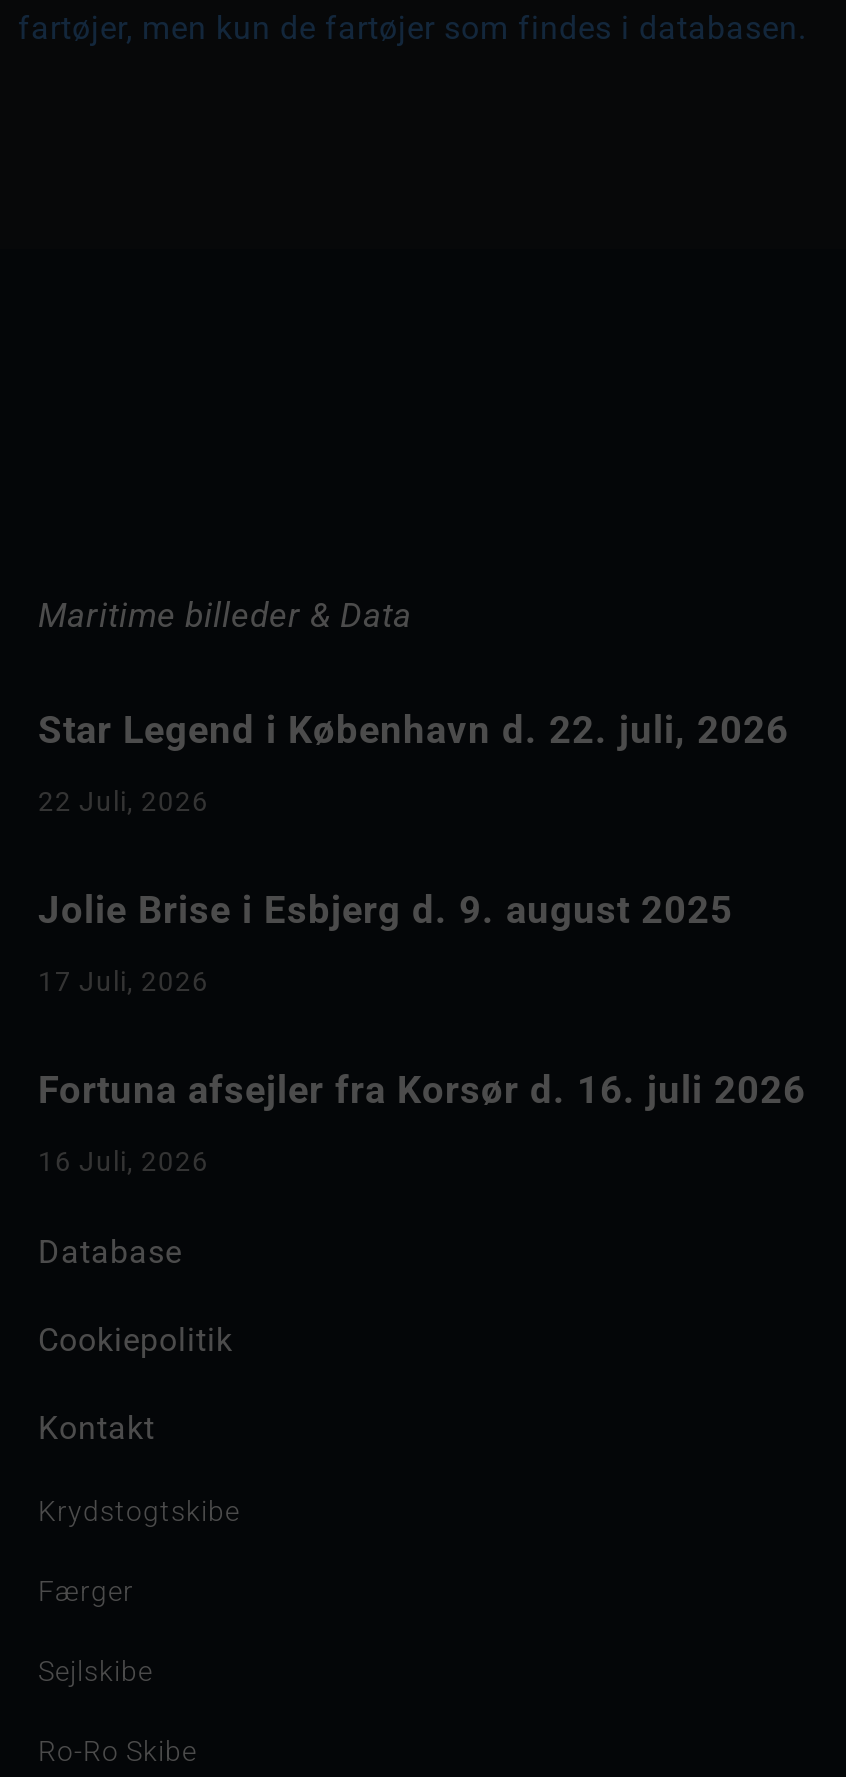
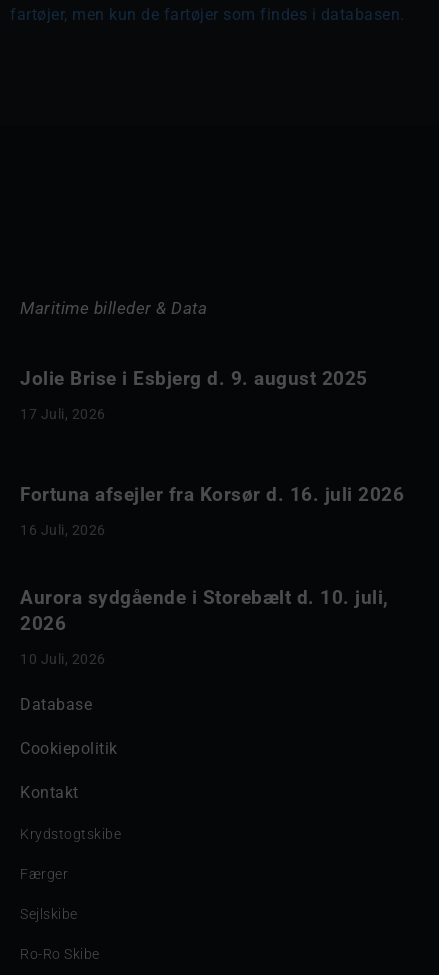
- Star Legend i København d. 22. juli, 2026
- 22 Juli, 2026

moved up: Jolie Brise i Esbjerg d. 9. august 2025 | 17 Juli, 2026

moved up: Fortuna afsejler fra Korsør d. 16. juli 2026 | 16 Juli, 2026

+ Aurora sydgående i Storebælt d. 10. juli,
+ 2026
+ 10 Juli, 2026
